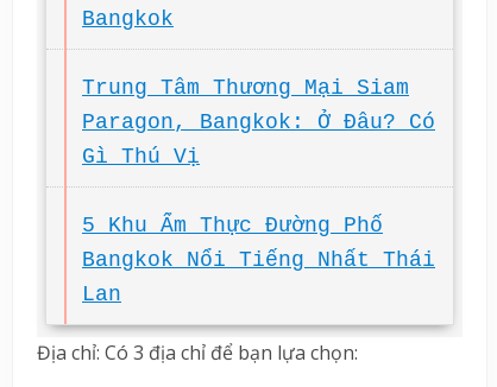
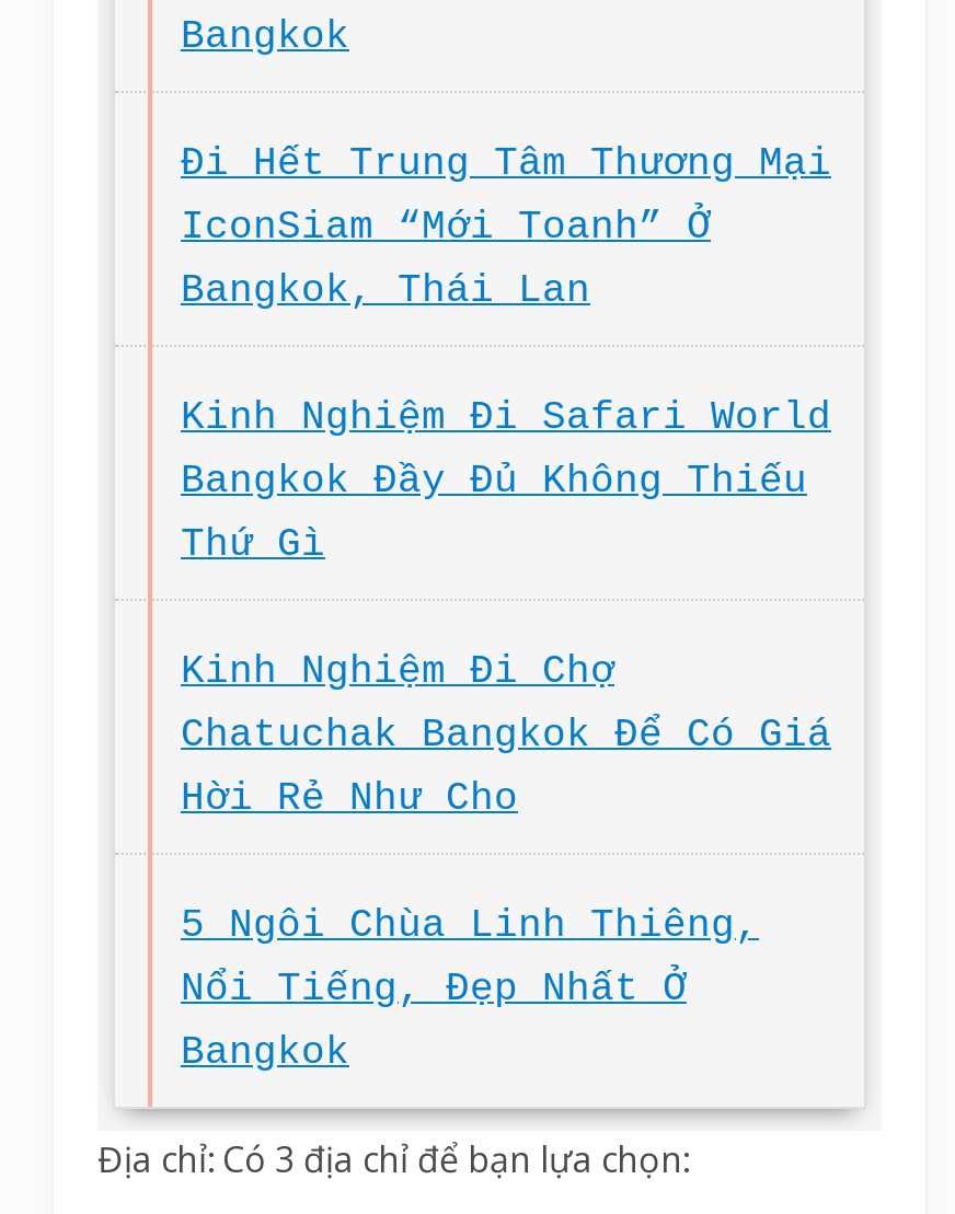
- Trung Tâm Thương Mại Siam
- Paragon, Bangkok: Ở Đâu? Có
- Gì Thú Vị
- 5 Khu Ẩm Thực Đường Phố
- Bangkok Nổi Tiếng Nhất Thái
- Lan
+ Đi Hết Trung Tâm Thương Mại
+ IconSiam “mới Toanh” Ở
+ Bangkok, Thái Lan
+ Kinh Nghiệm Đi Safari World
+ Bangkok Đầy Đủ Không Thiếu
+ Thứ Gì
+ Kinh Nghiệm Đi Chợ
+ Chatuchak Bangkok Để Có Giá
+ Hời Rẻ Như Cho
+ 5 Ngôi Chùa Linh Thiêng,
+ Nổi Tiếng, Đẹp Nhất Ở
+ Bangkok
